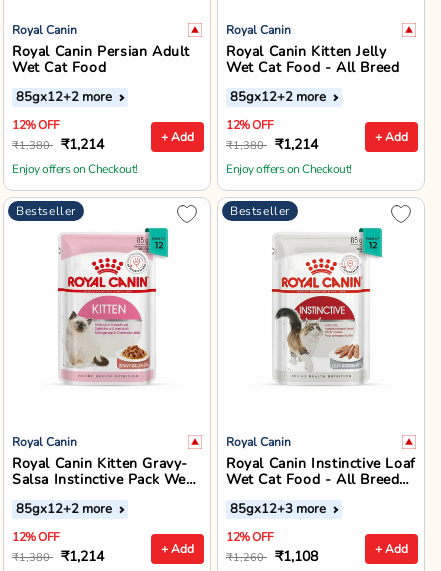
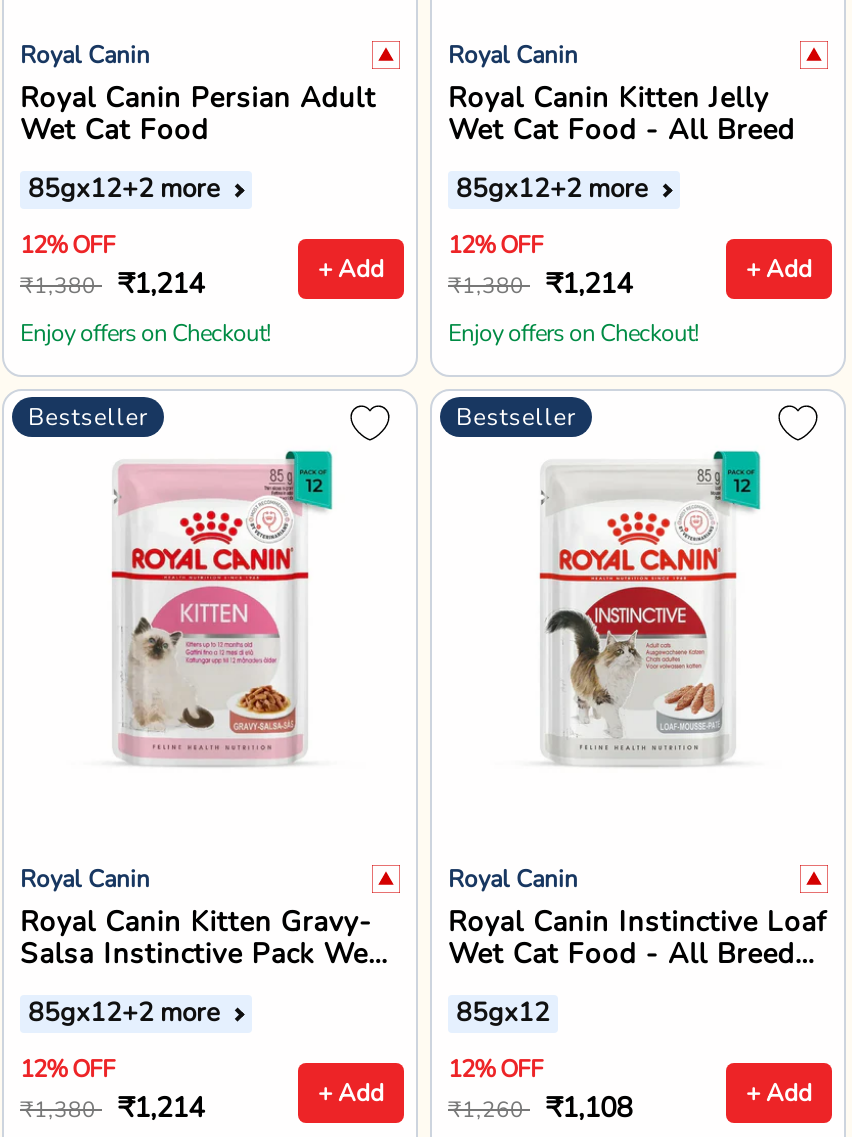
- 85gx12+3 more
+ 85gx12
